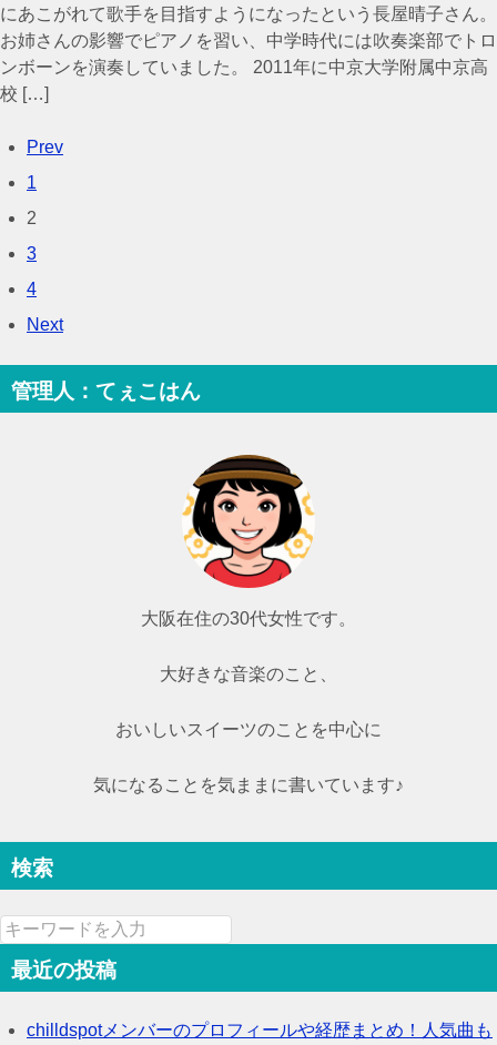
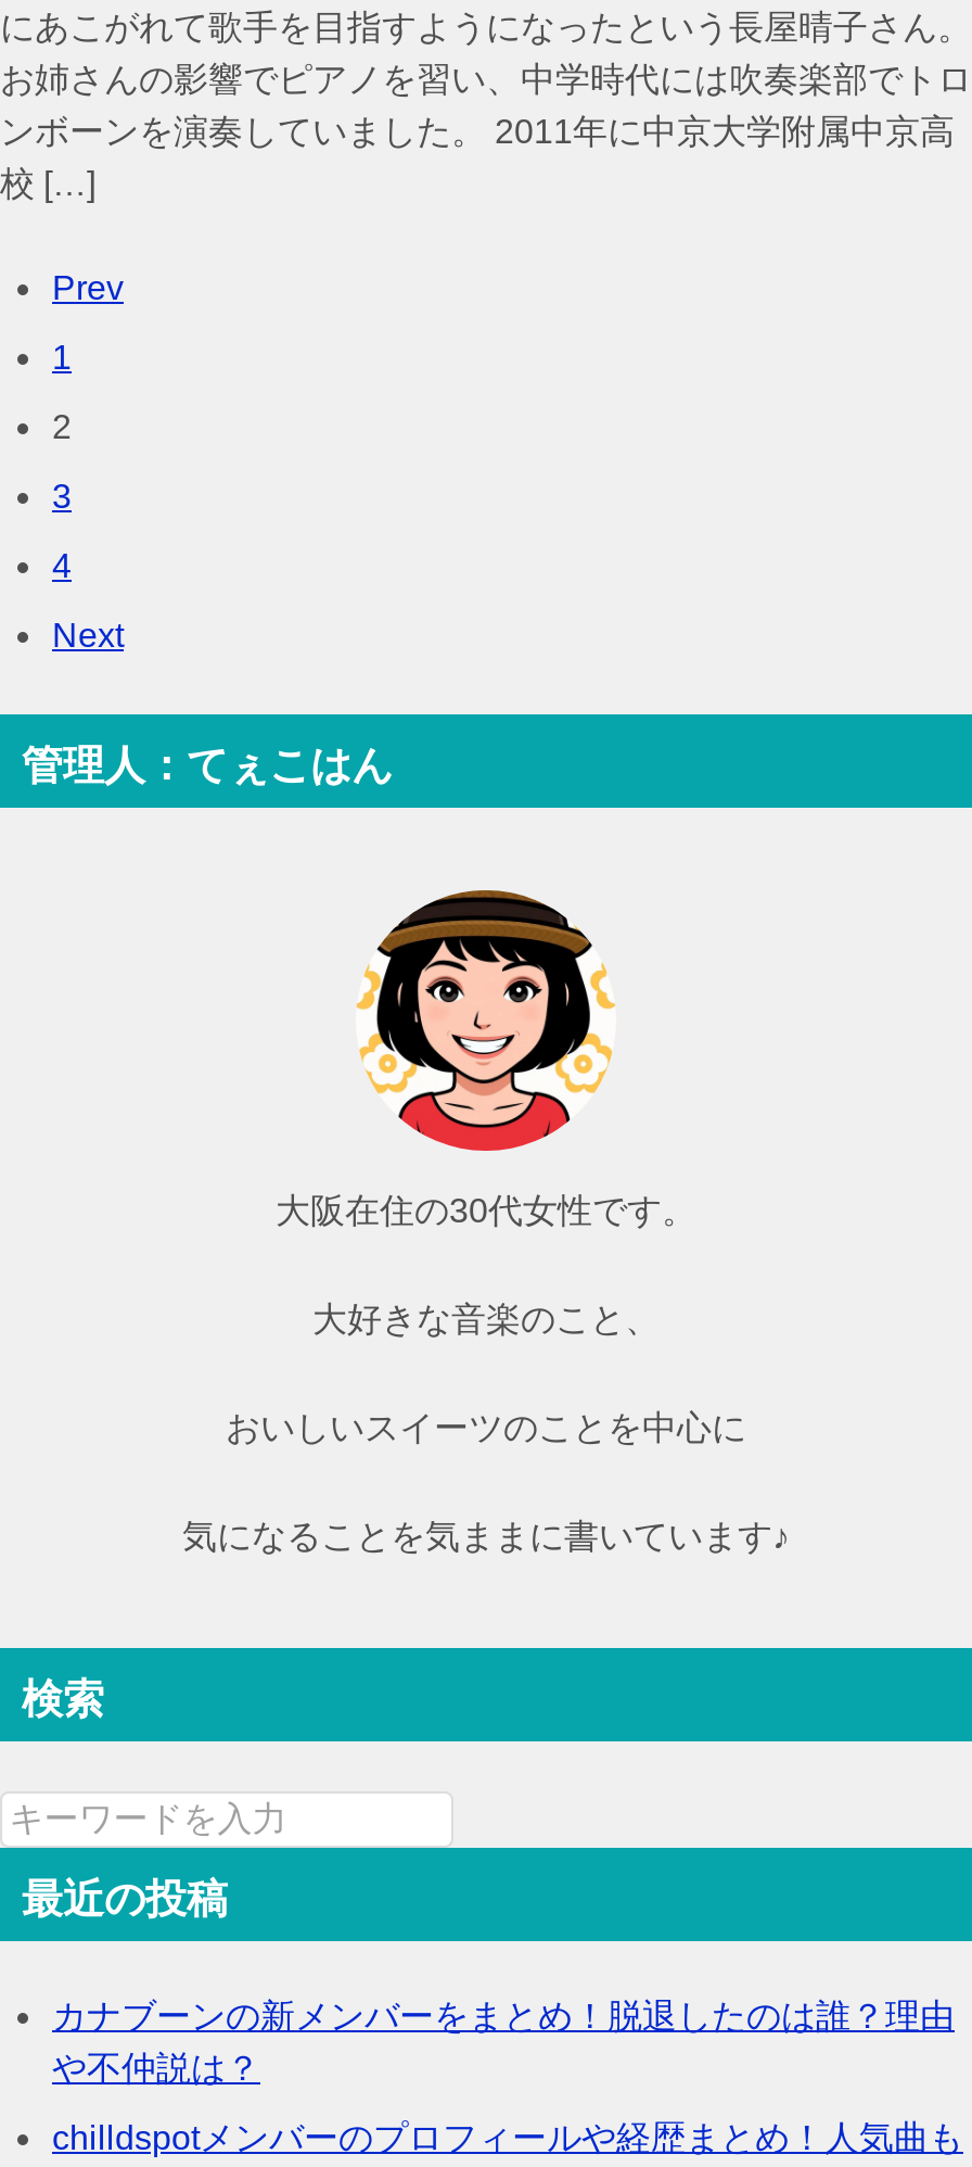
+ カナブーンの新メンバーをまとめ！脱退したのは誰？理由
+ や不仲説は？
